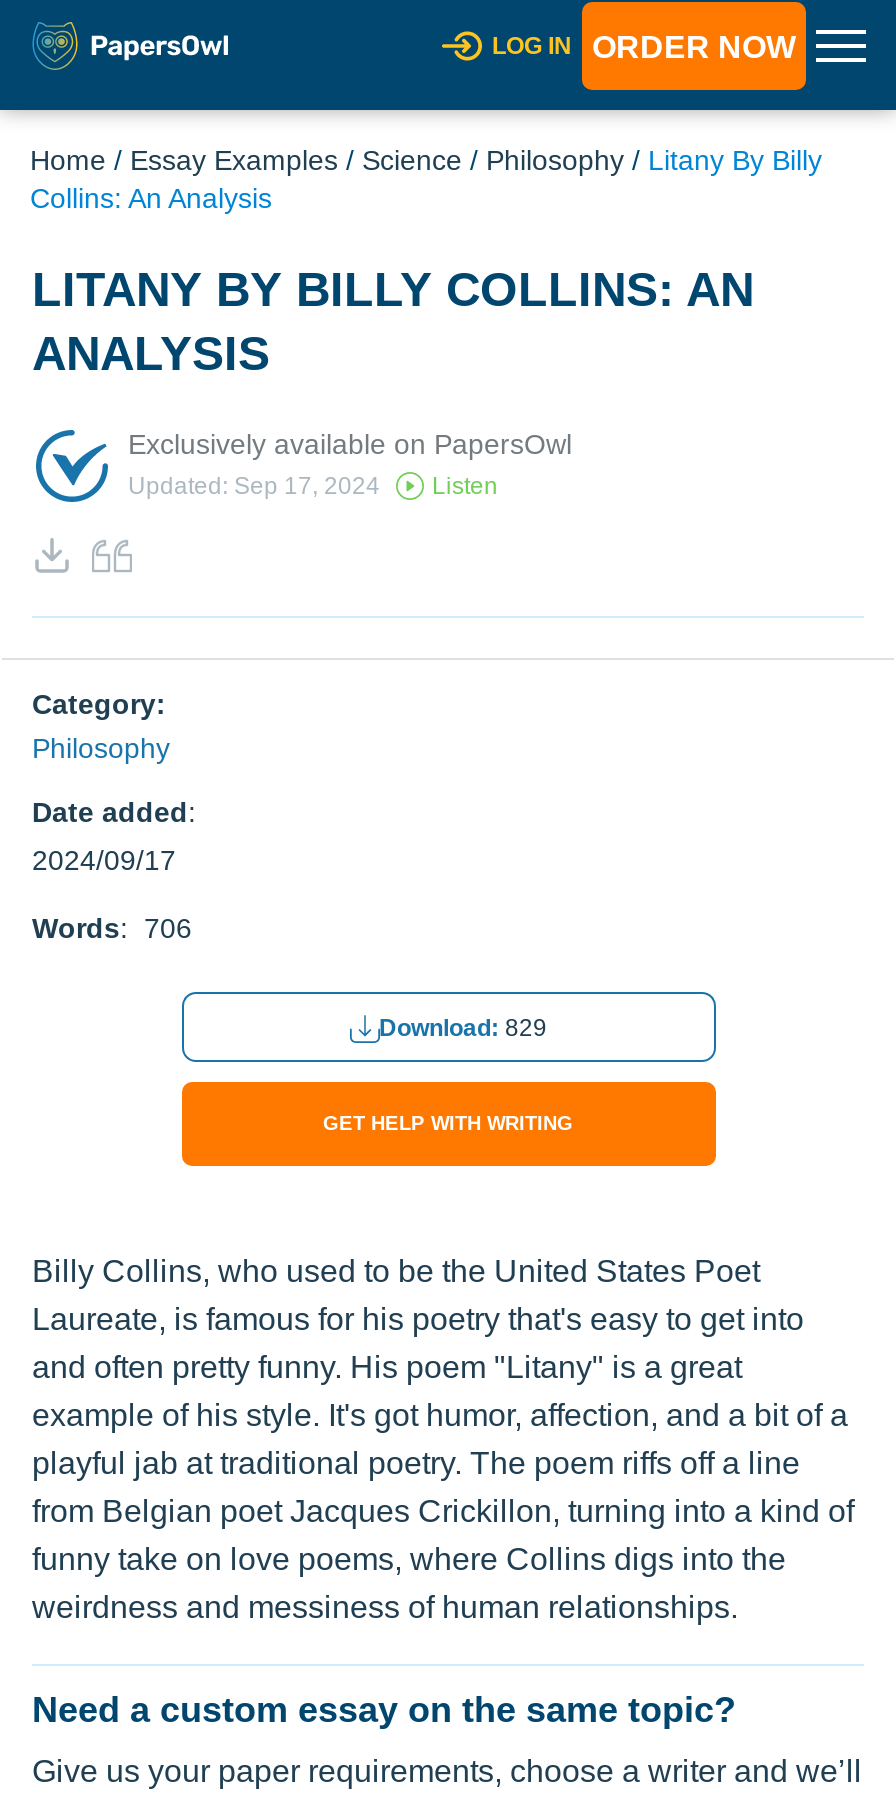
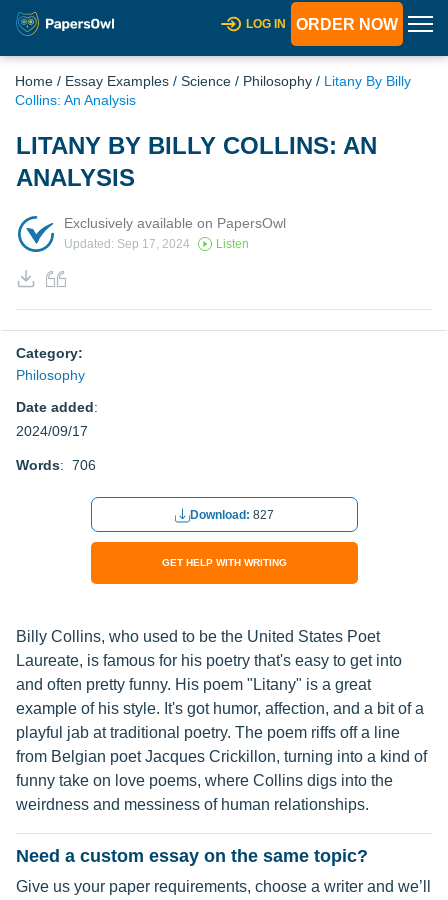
- Download: 829
+ Download: 827
